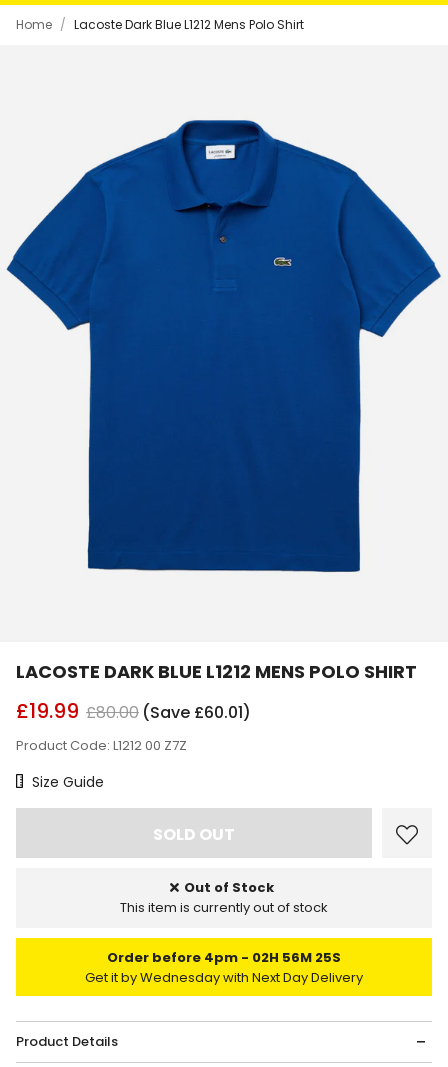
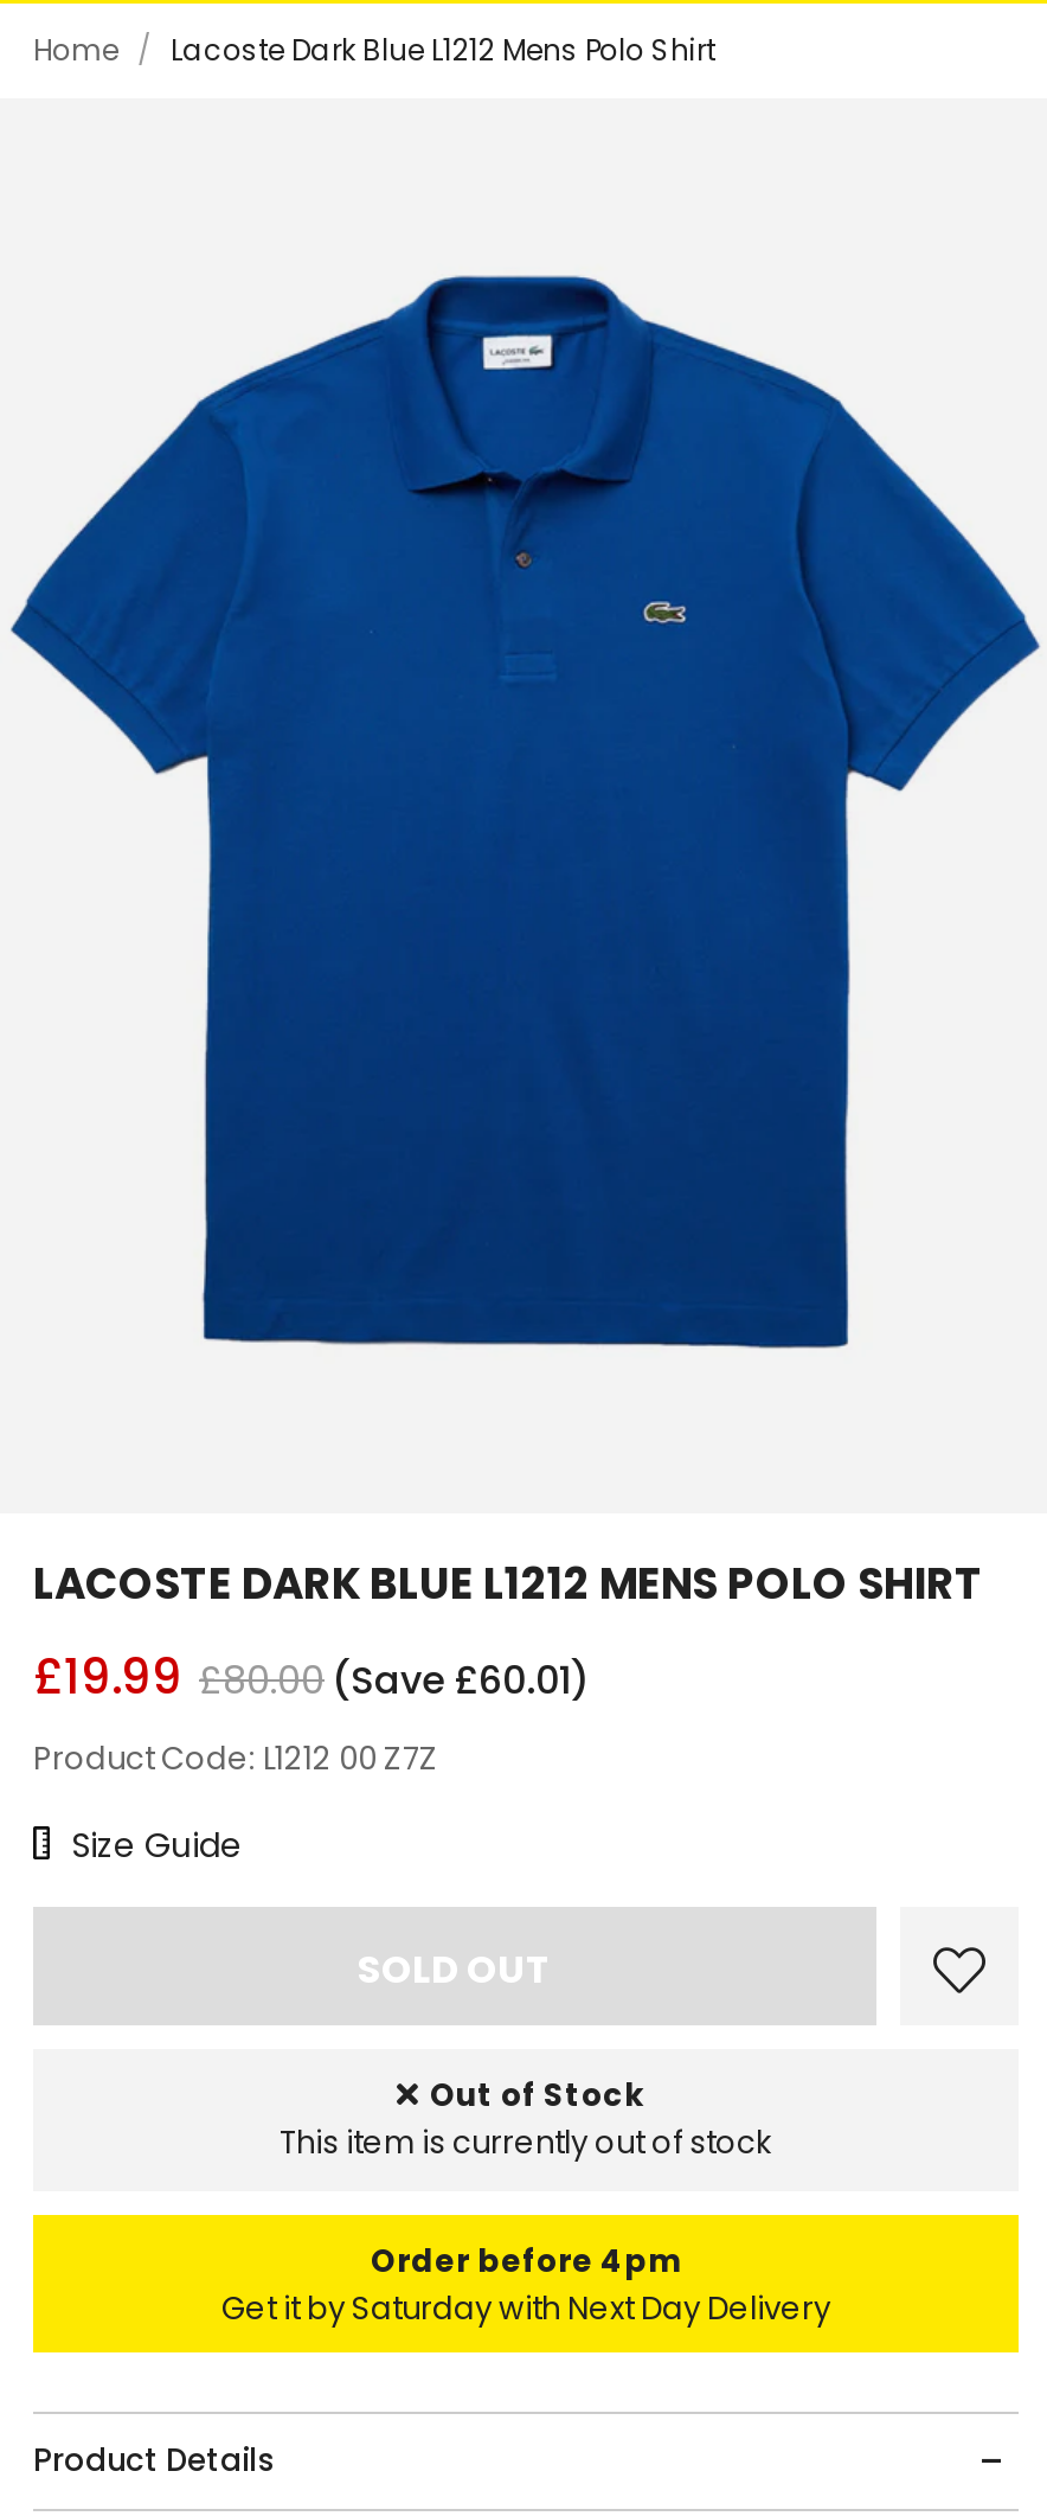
- Order before 4pm 02H 56M 25S
- Get it by Wednesday with Next Day Delivery
+ Order before 4pm
+ Get it by Saturday with Next Day Delivery
